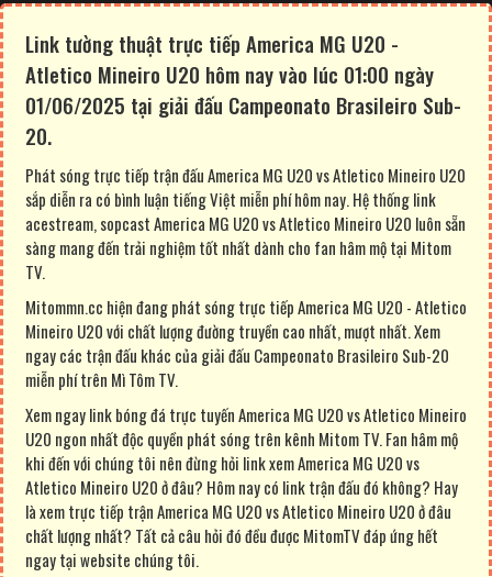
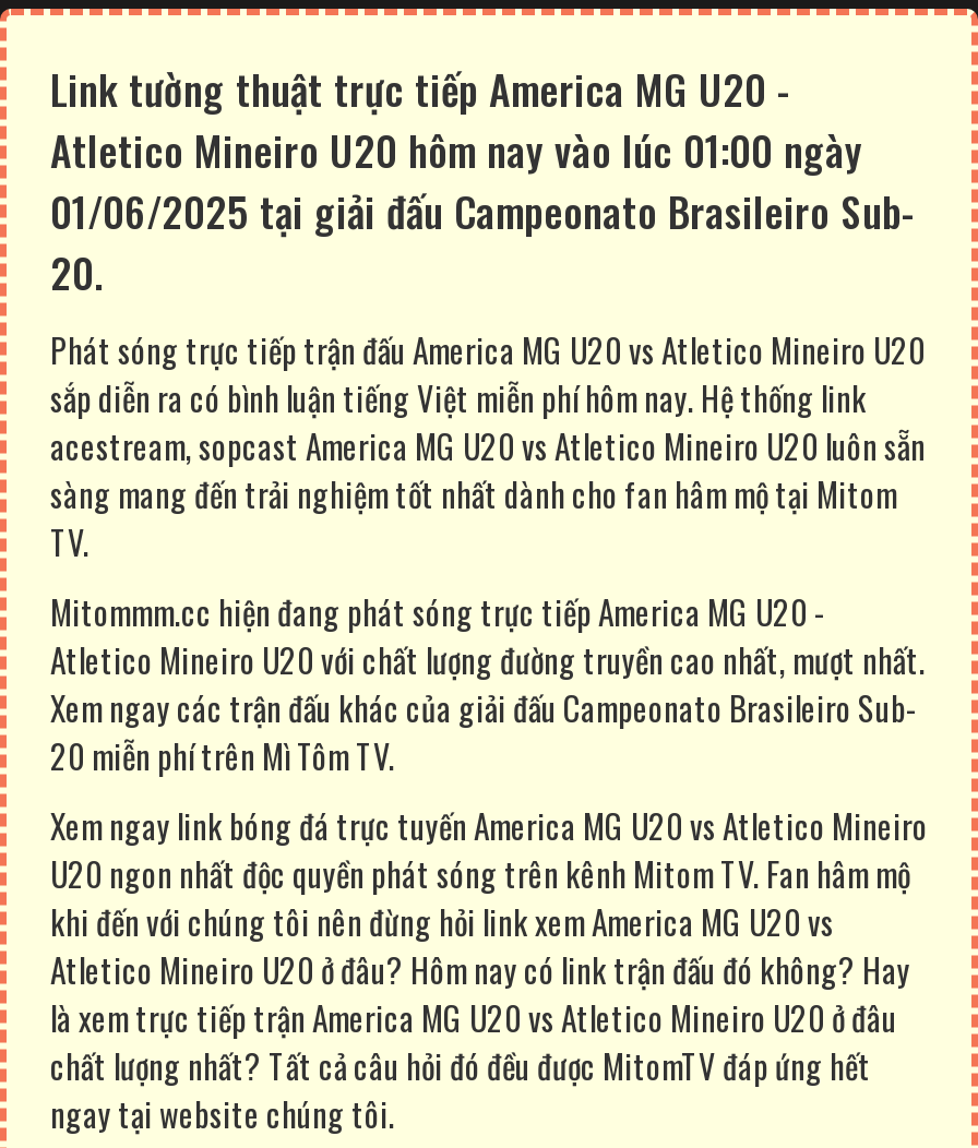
- Mitommn.cc hiện đang phát sóng trực tiếp America MG U20 - Atletico
- Mineiro U20 với chất lượng đường truyền cao nhất, mượt nhất. Xem
- ngay các trận đấu khác của giải đấu Campeonato Brasileiro Sub-20
- miễn phí trên Mì Tôm TV.
+ Mitommm.cc hiện đang phát sóng trực tiếp America MG U20 -
+ Atletico Mineiro U20 với chất lượng đường truyền cao nhất, mượt nhất.
+ Xem ngay các trận đấu khác của giải đấu Campeonato Brasileiro Sub-
+ 20 miễn phí trên Mì Tôm TV.
